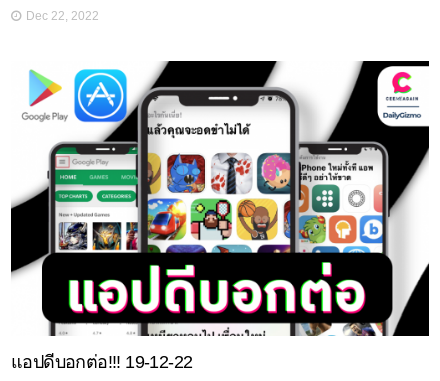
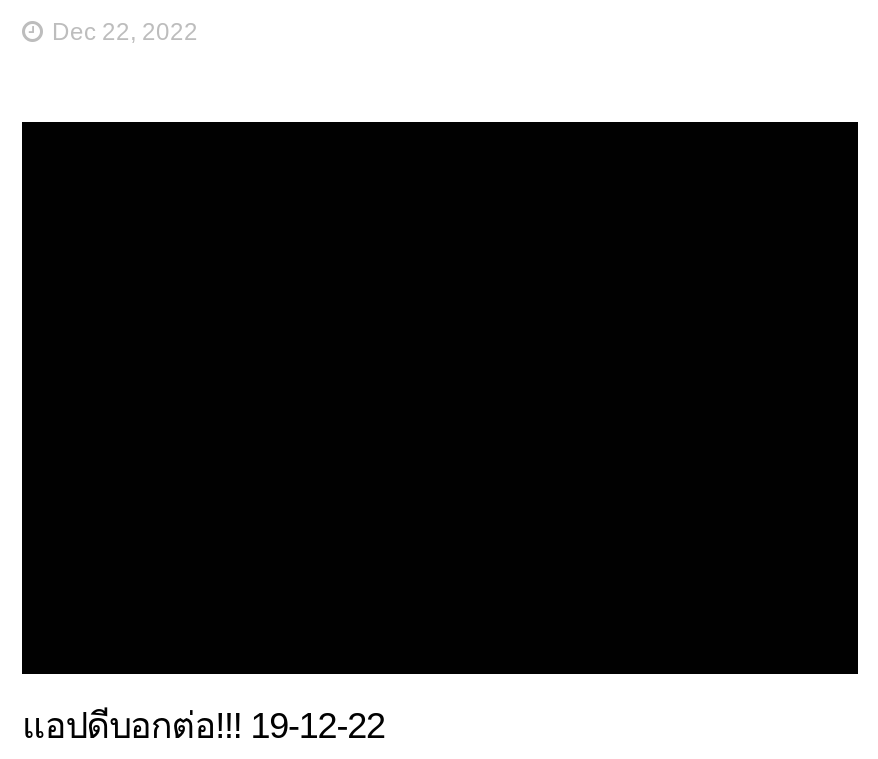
- [image]
